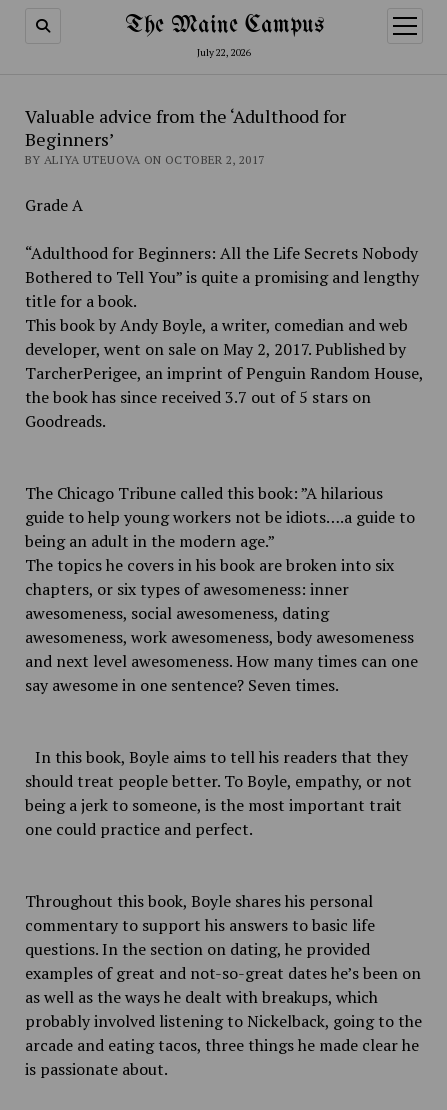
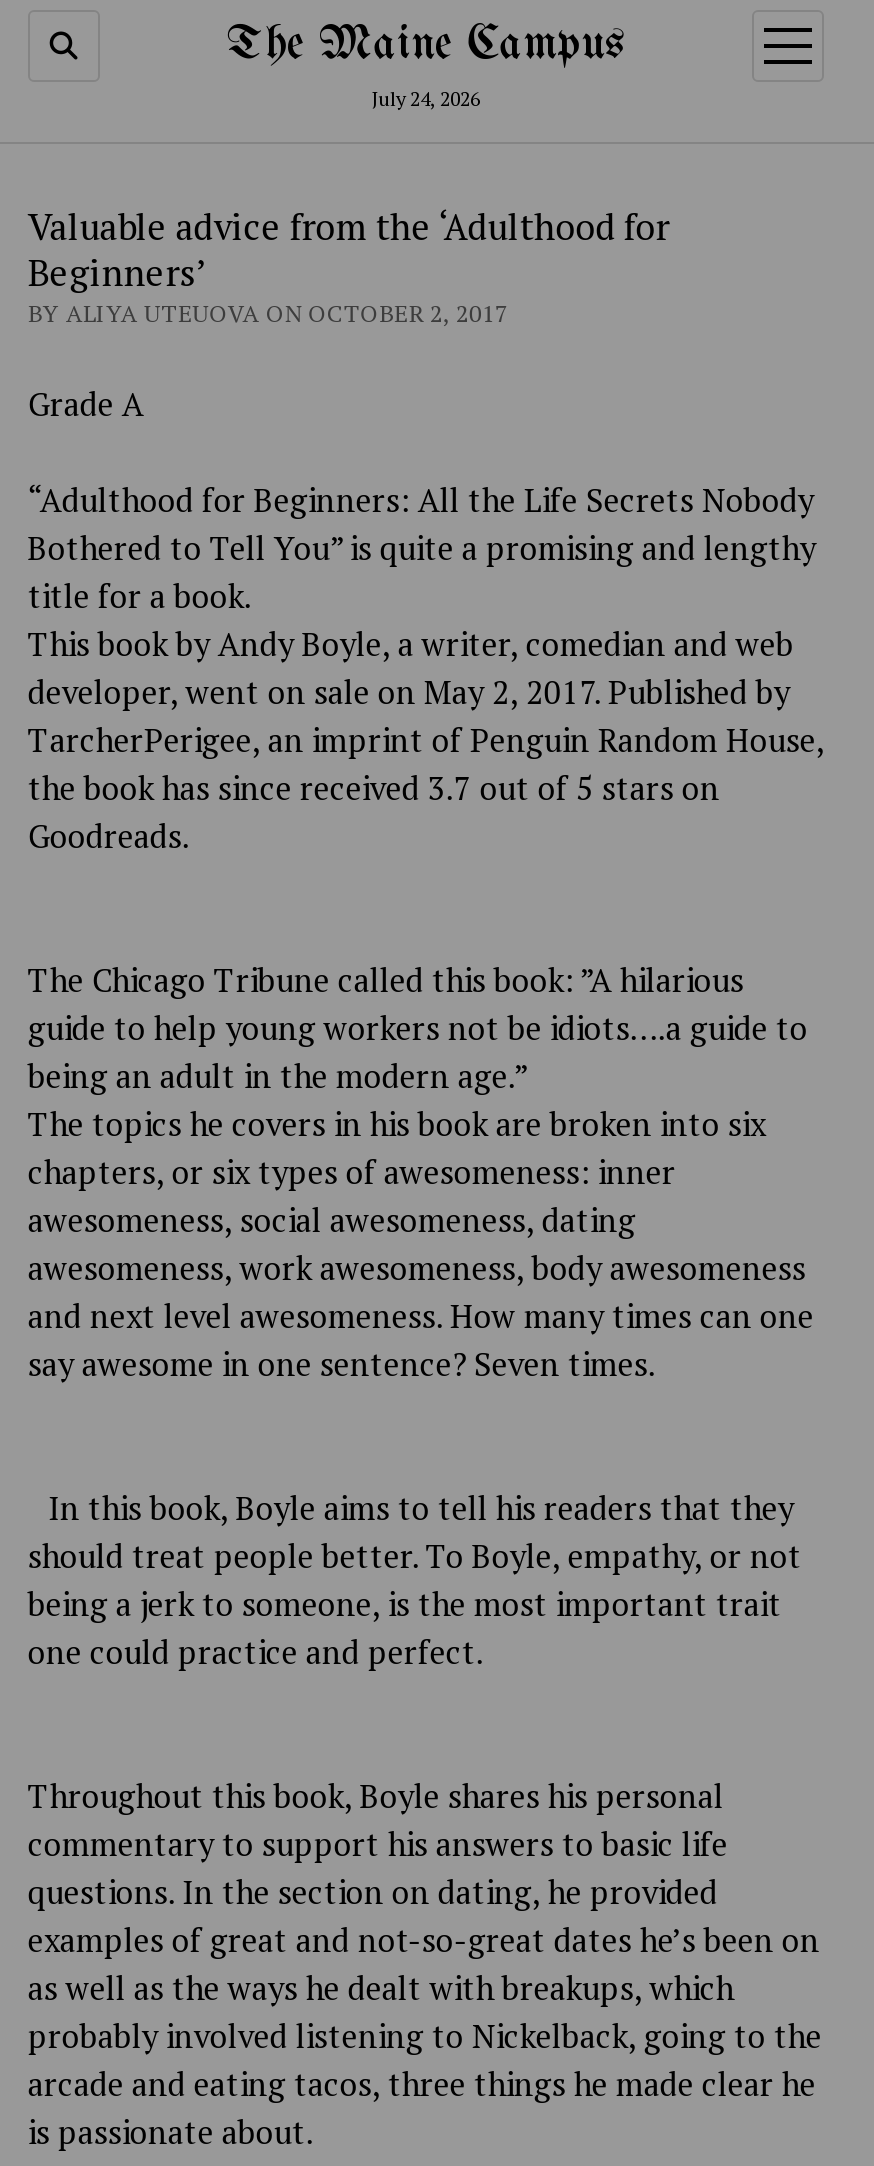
- July 22, 2026
+ July 24, 2026
